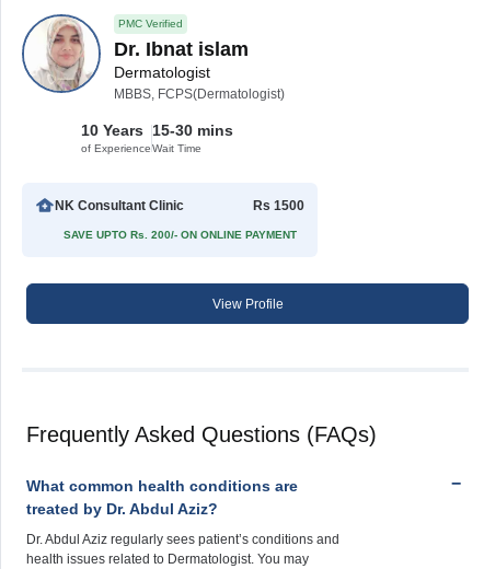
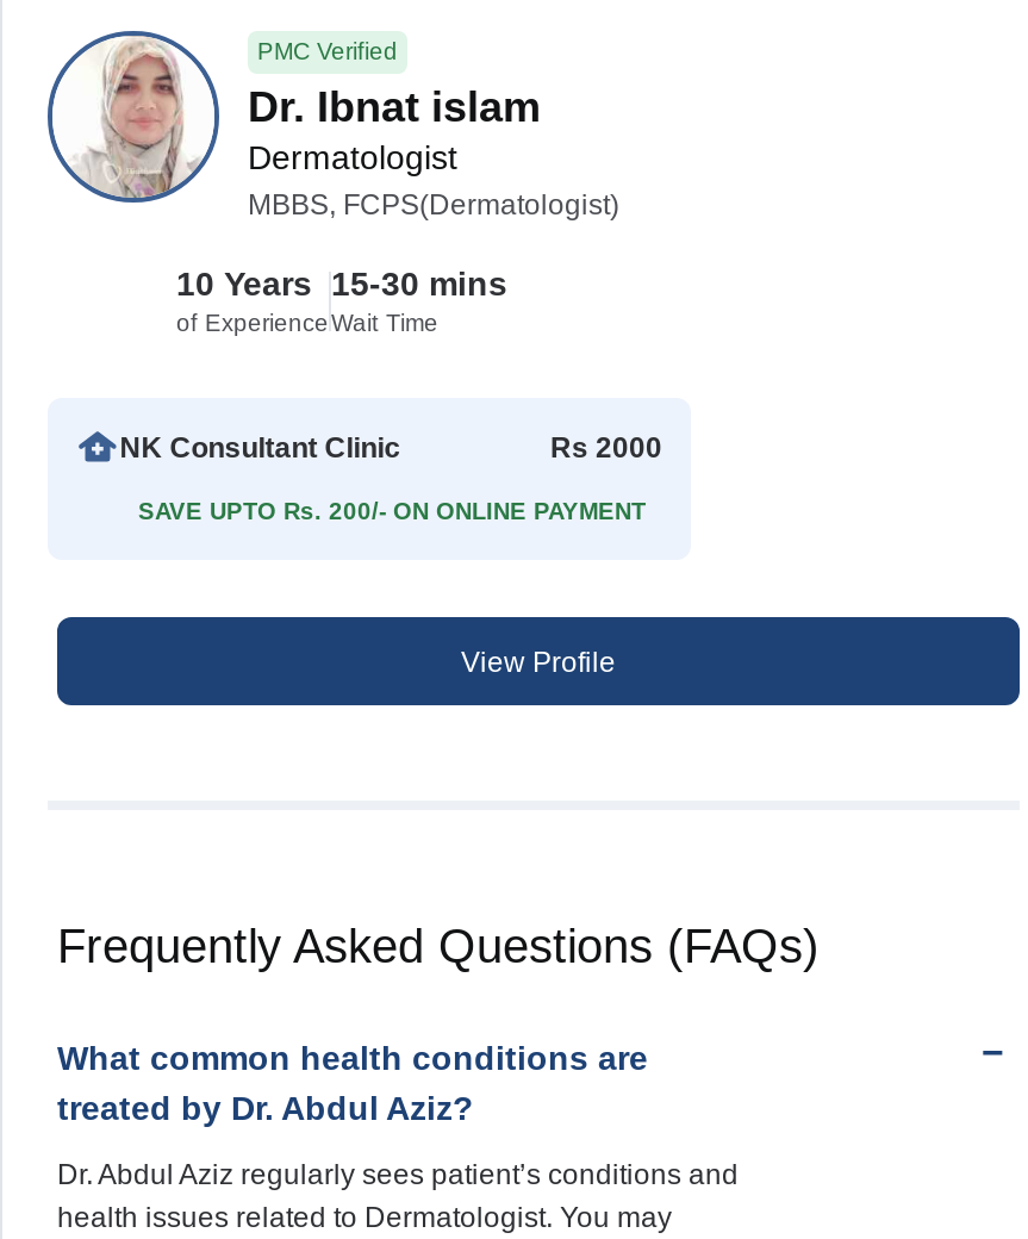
- Rs 1500
+ Rs 2000
